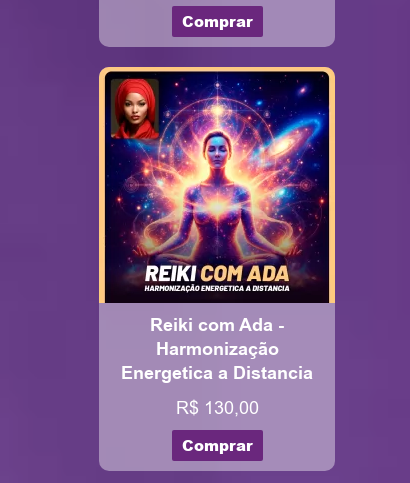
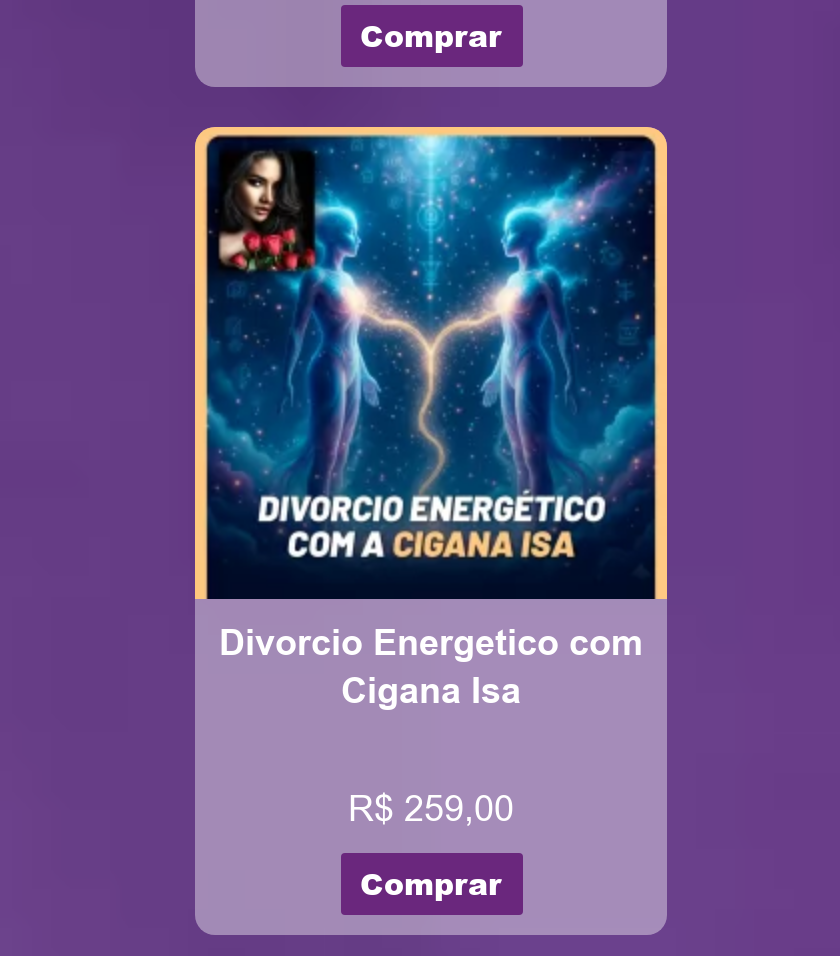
- [image]
- Reiki com Ada -
- Harmonização
- Energetica a Distancia
- R$ 130,00
+ [image]
+ Divorcio Energetico com
+ Cigana Isa
+ R$ 259,00
